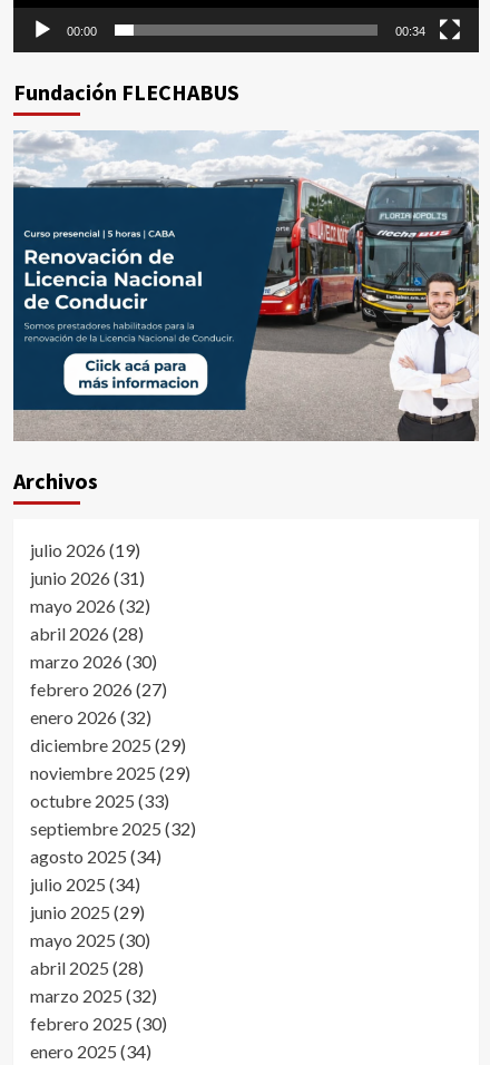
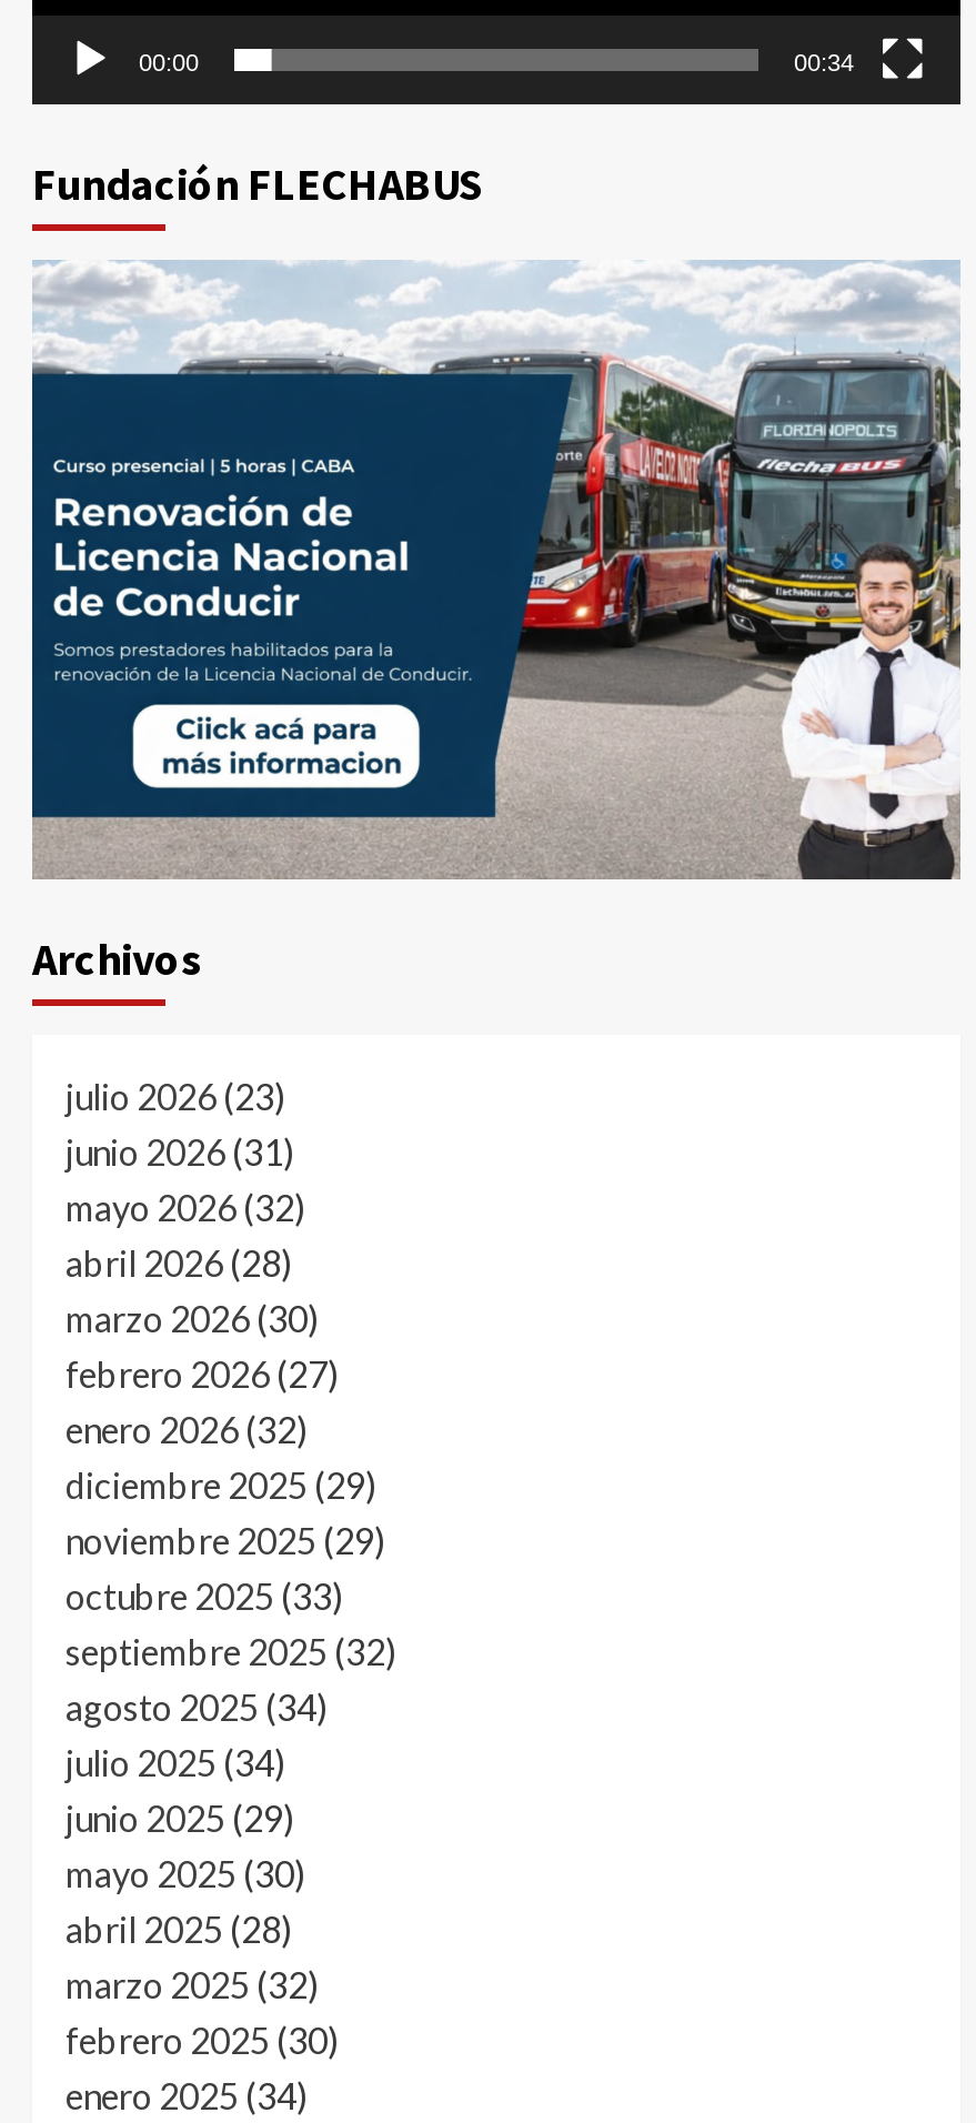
- julio 2026 (19)
+ julio 2026 (23)
